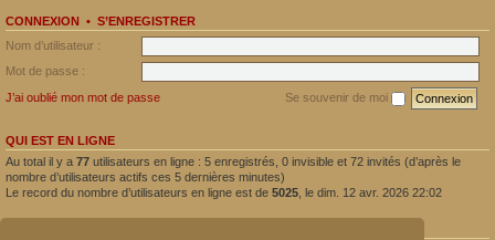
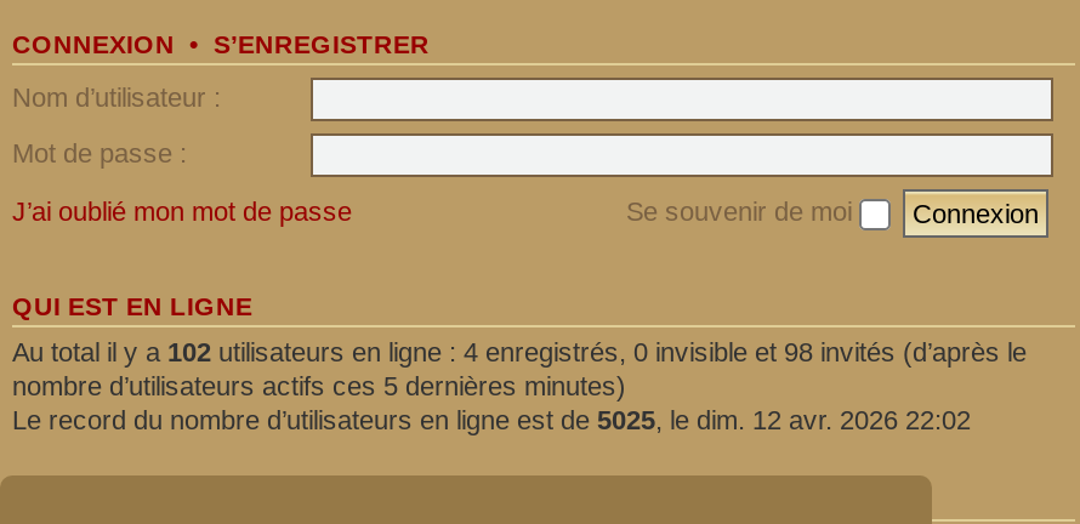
- Au total il y a 77 utilisateurs en ligne : 5 enregistrés, 0 invisible et 72 invités (d’après le
+ Au total il y a 102 utilisateurs en ligne : 4 enregistrés, 0 invisible et 98 invités (d’après le
